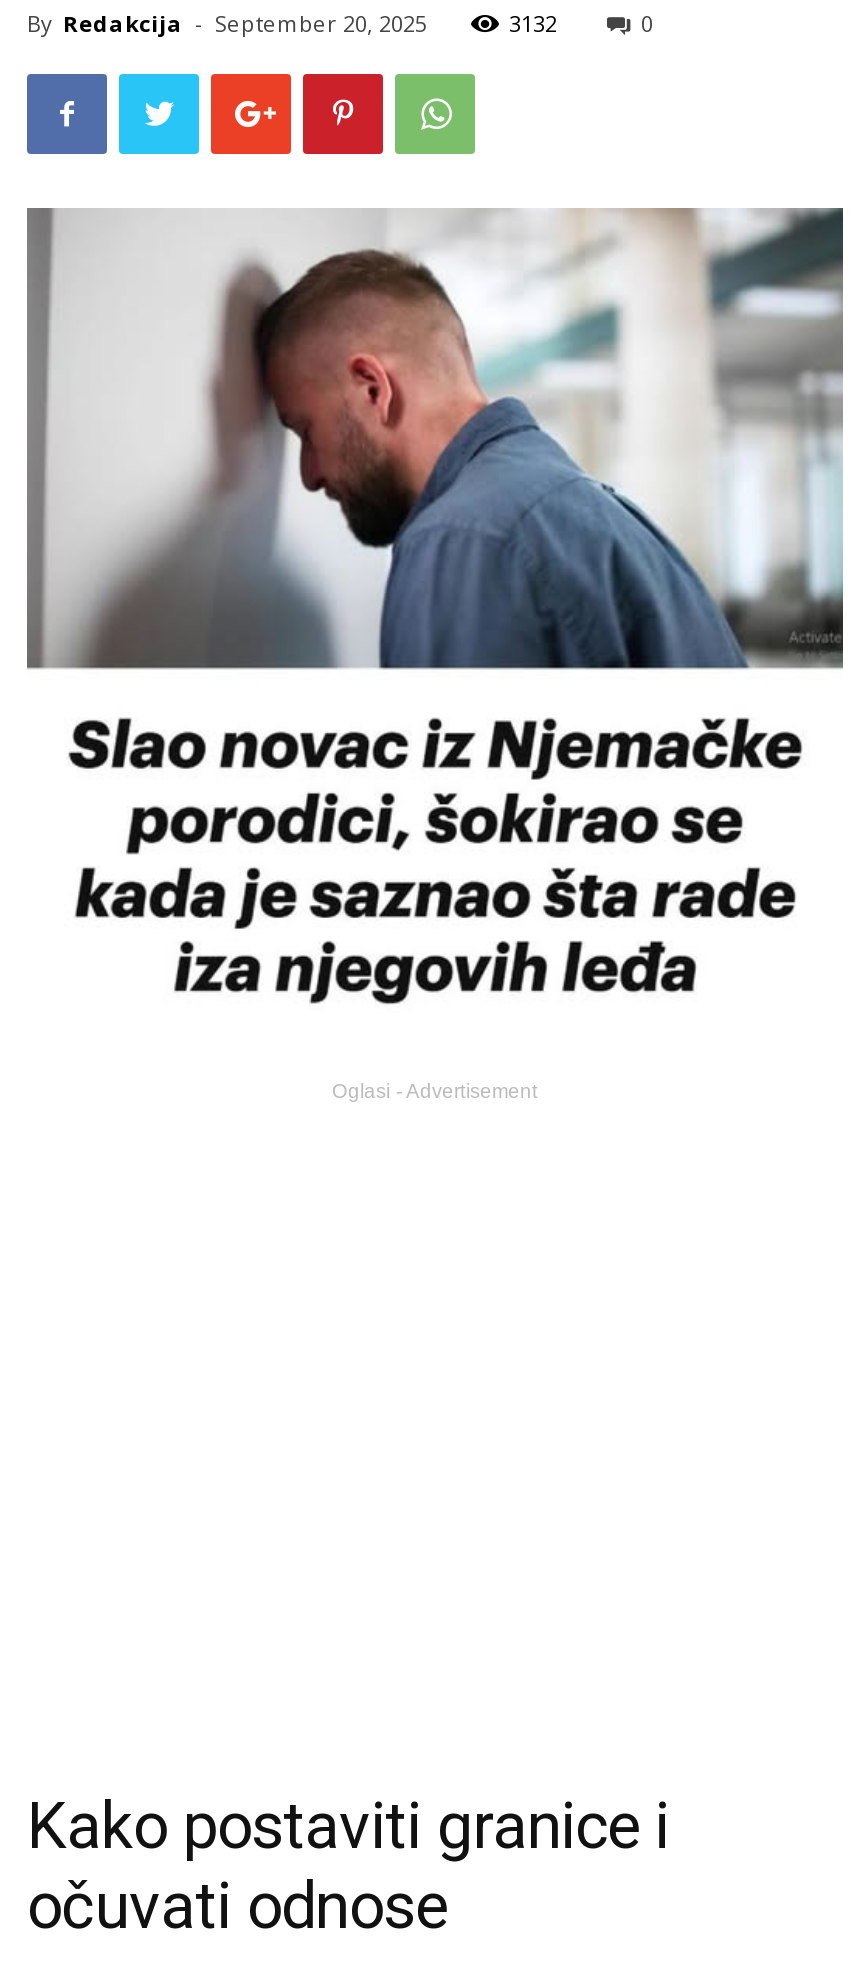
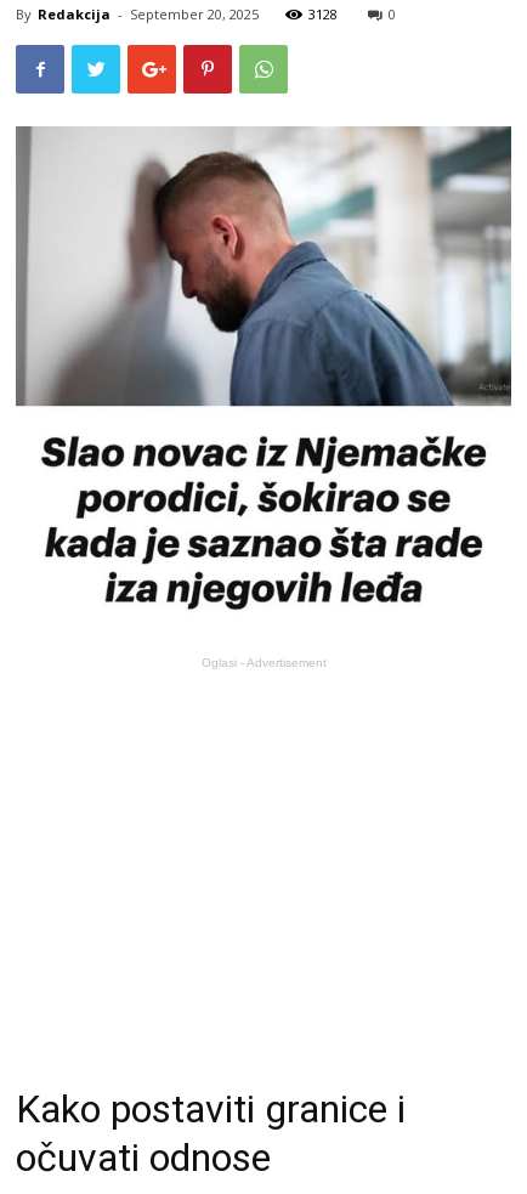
- 3132
+ 3128
